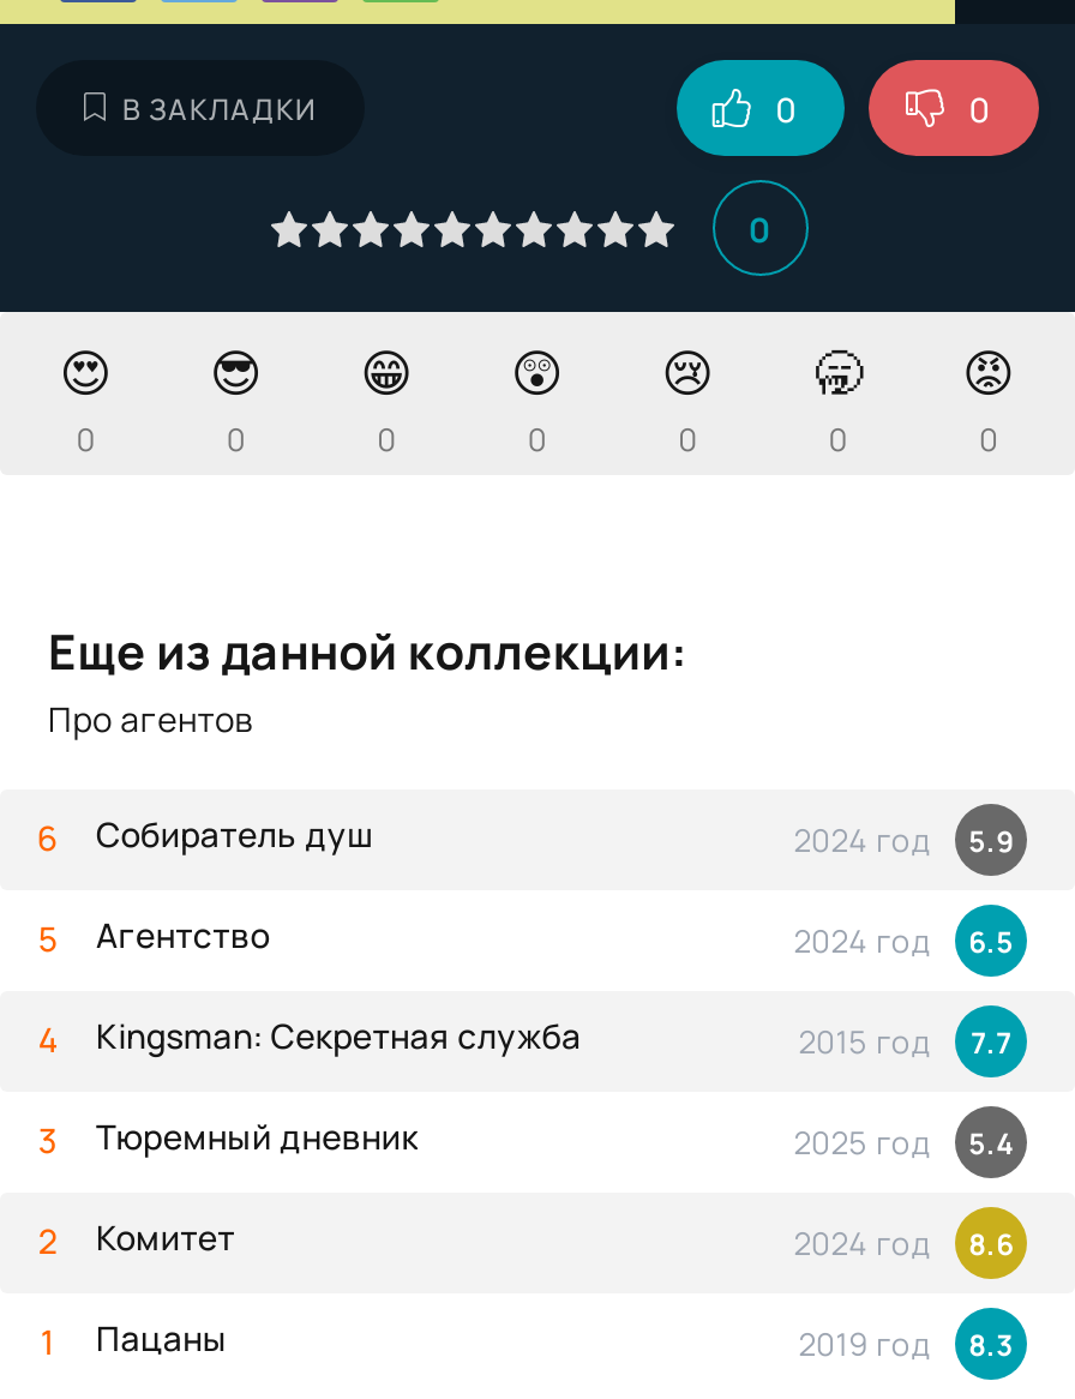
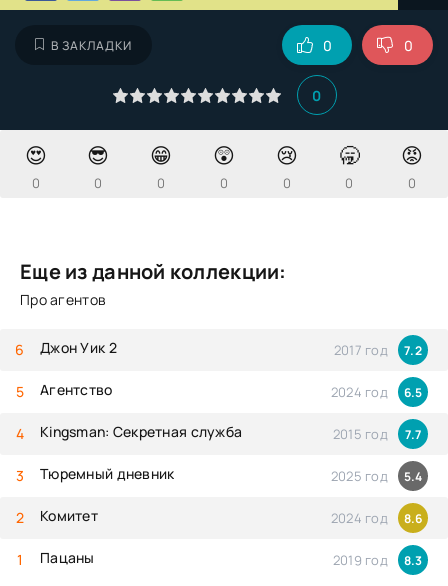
- Собиратель душ
- 2024 год
- 5.9
+ Джон Уик 2
+ 2017 год
+ 7.2
